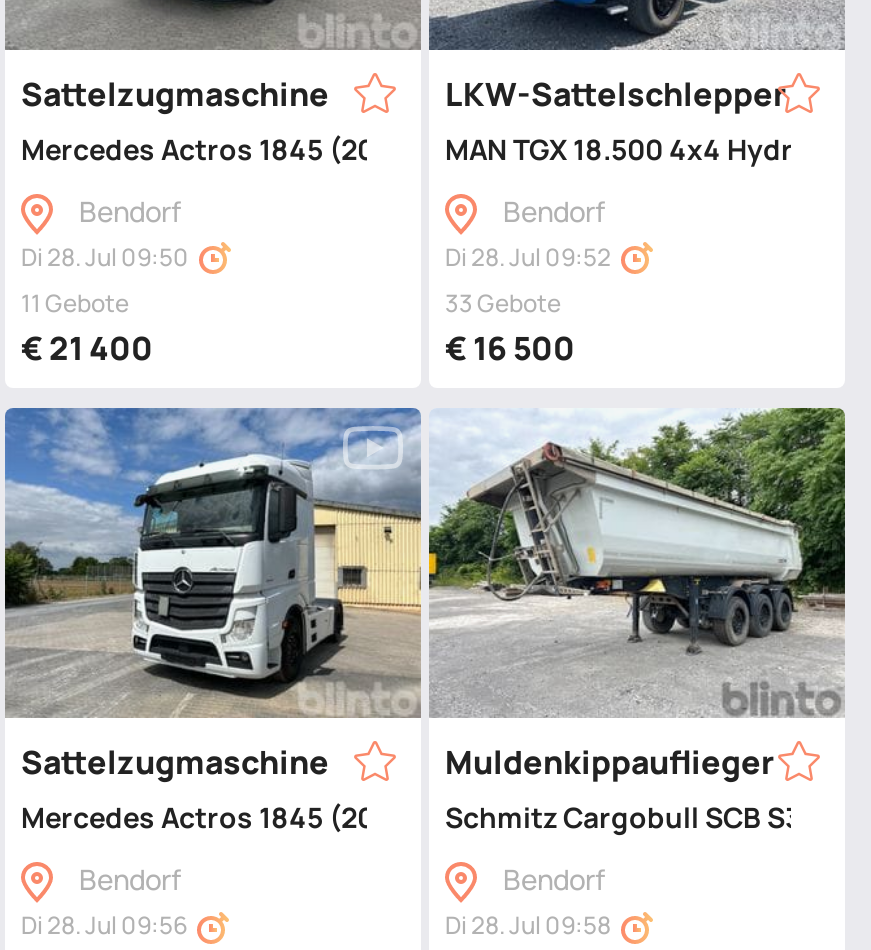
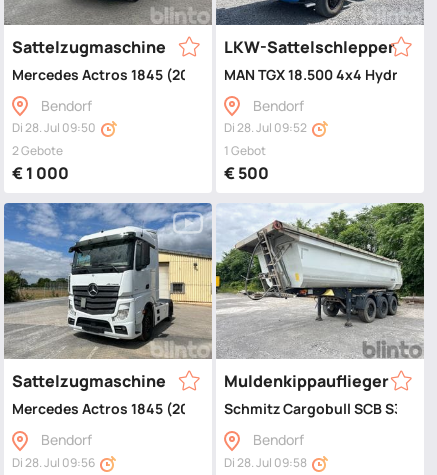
- 11 Gebote
+ 2 Gebote

- 33 Gebote
- € 16 500
+ 1 Gebot
+ € 500

- € 21 400
+ € 1 000
